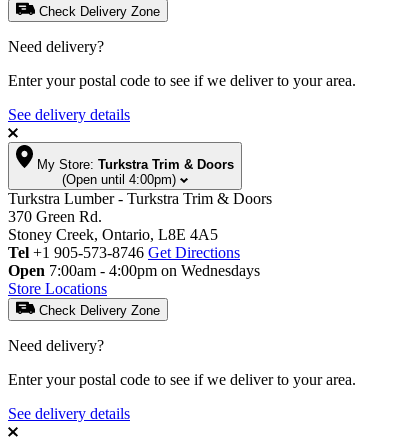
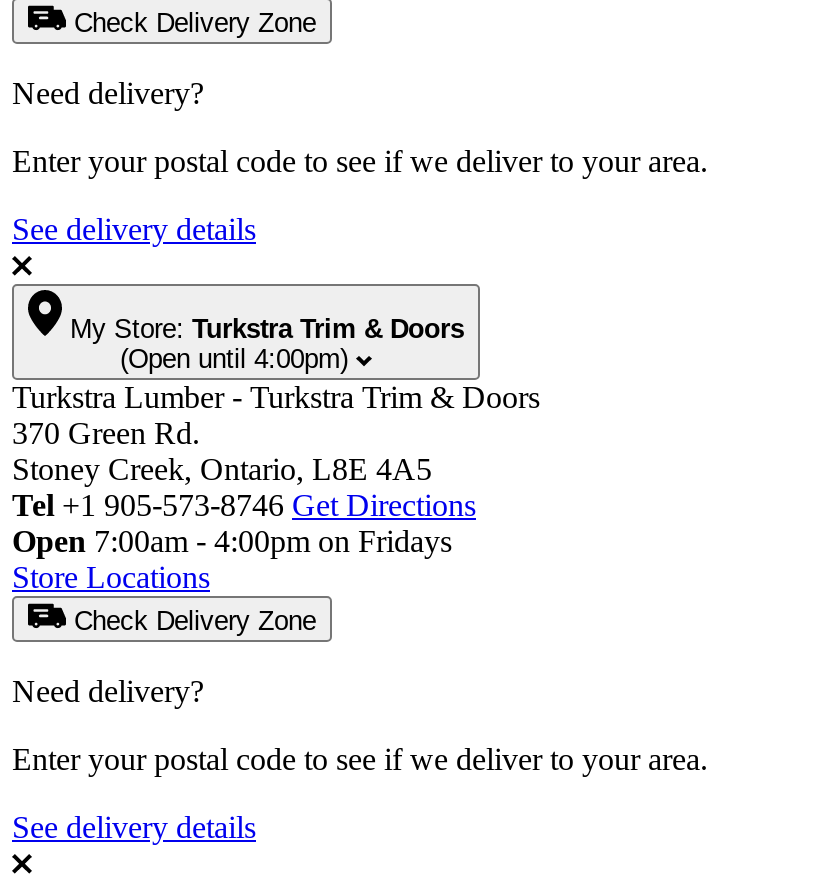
- Open 7:00am - 4:00pm on Wednesdays
+ Open 7:00am - 4:00pm on Fridays
